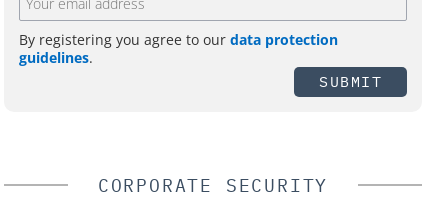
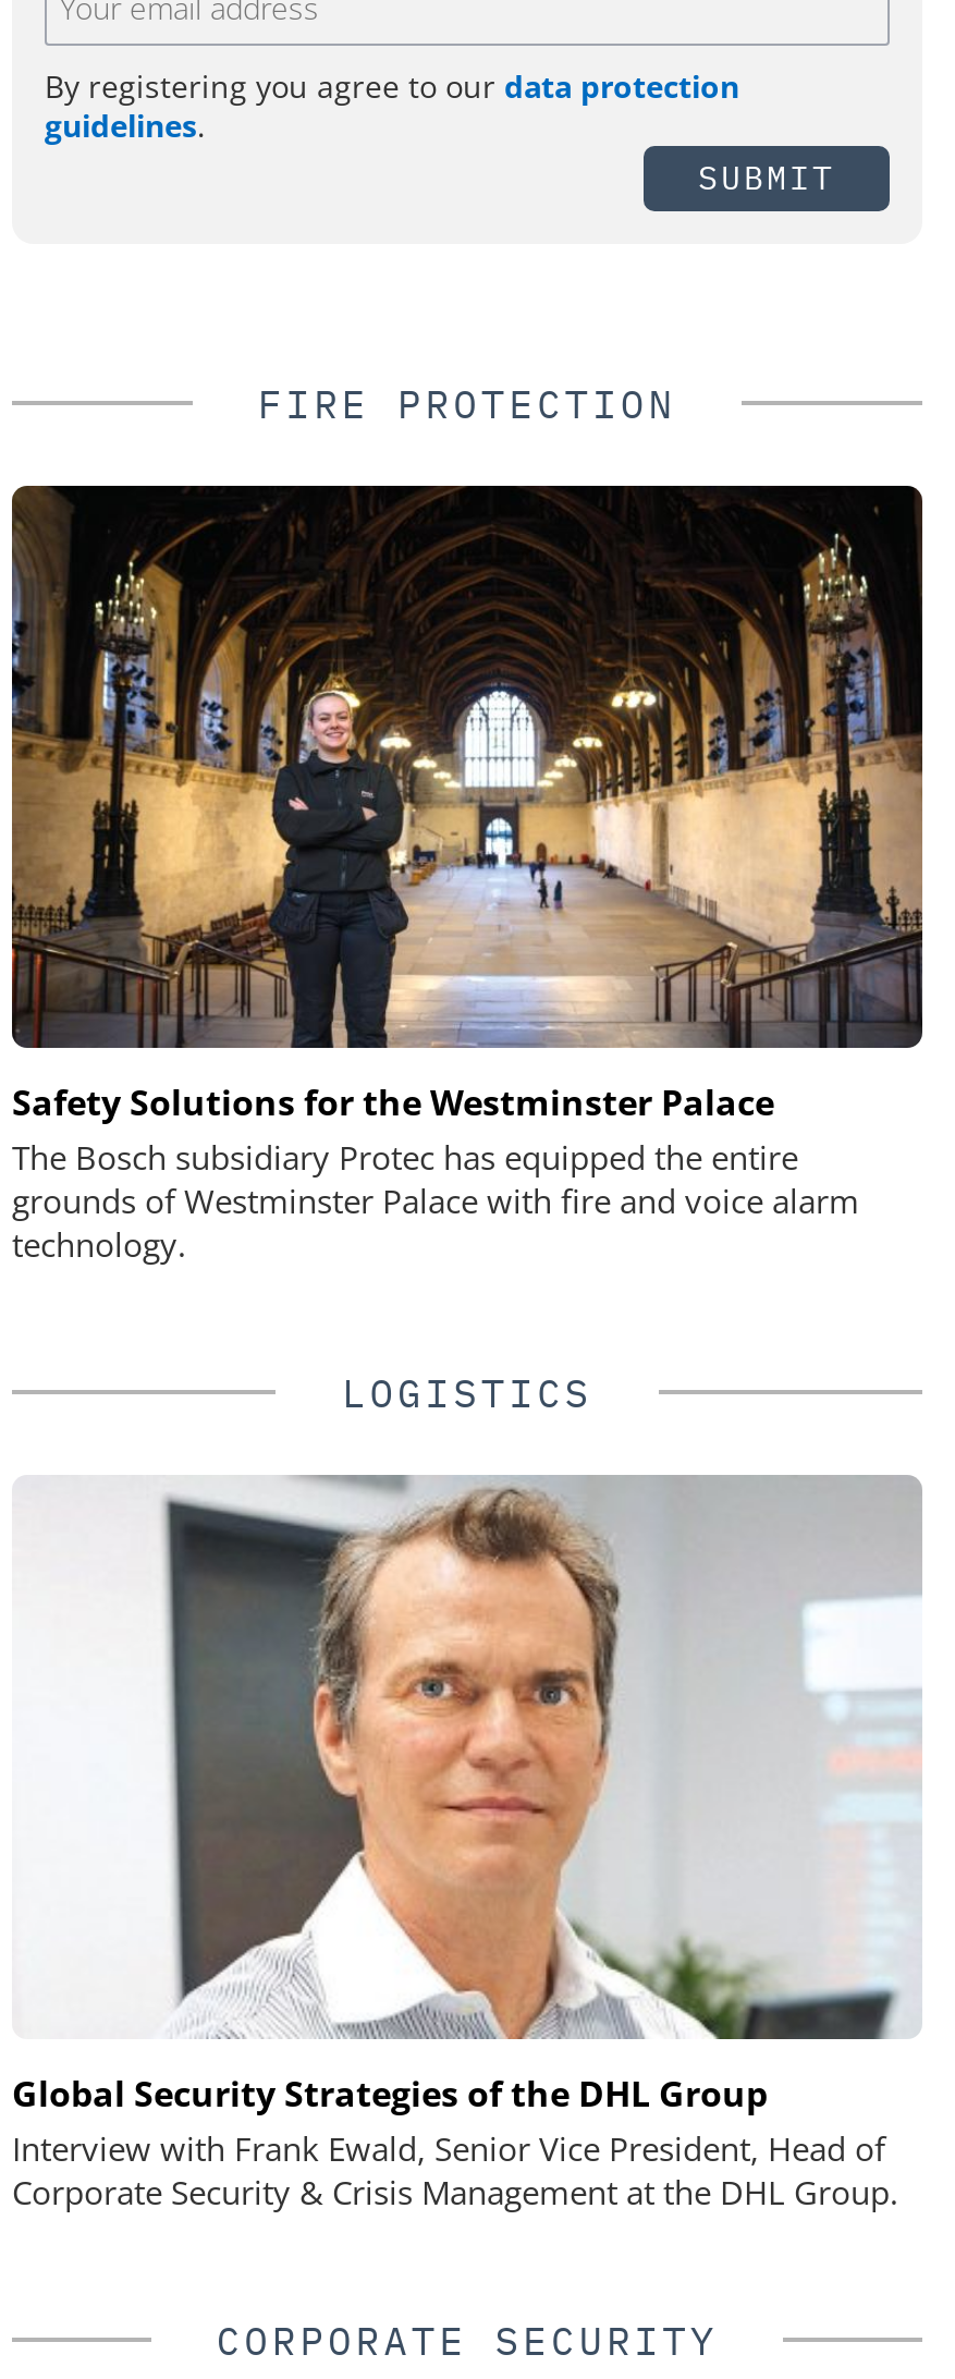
+ [image]
+ Safety Solutions for the Westminster Palace
+ The Bosch subsidiary Protec has equipped the entire
+ grounds of Westminster Palace with fire and voice alarm
+ technology.
+ LOGISTICS

+ [image]
+ Global Security Strategies of the DHL Group
+ Interview with Frank Ewald, Senior Vice President, Head of
+ Corporate Security & Crisis Management at the DHL Group.

+ FIRE PROTECTION
